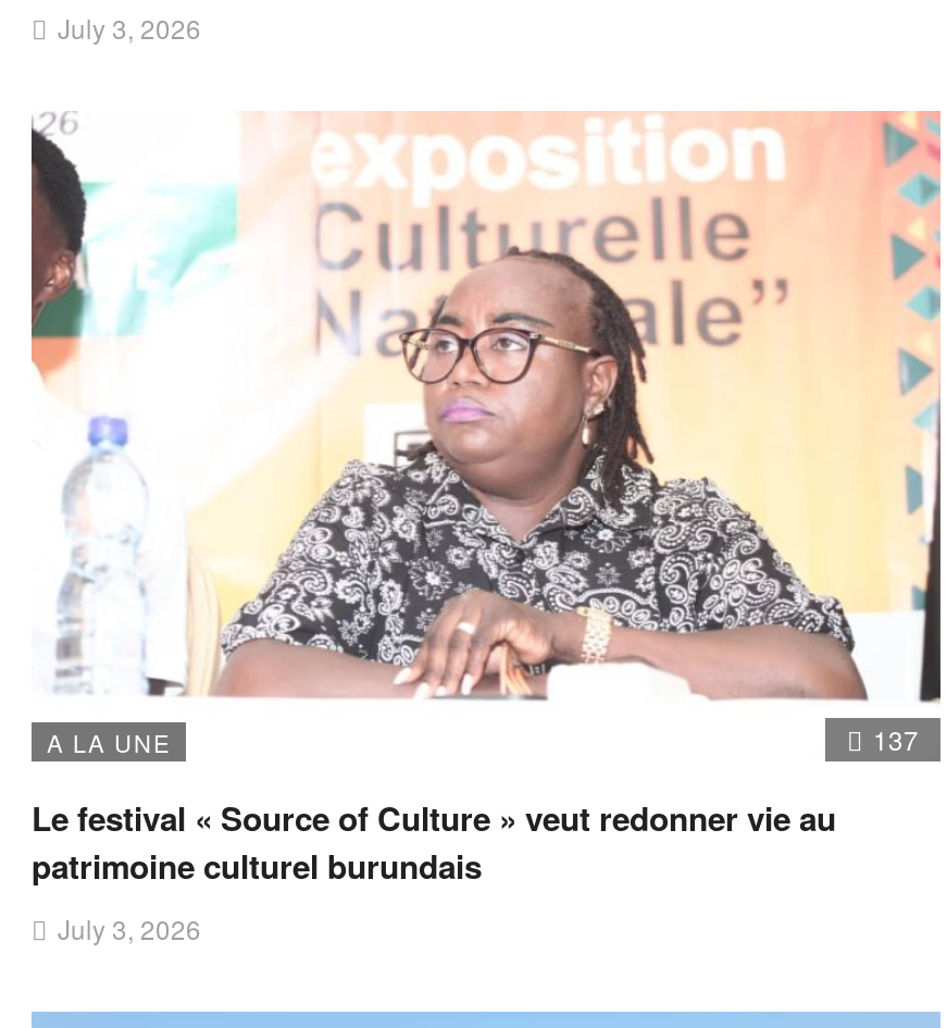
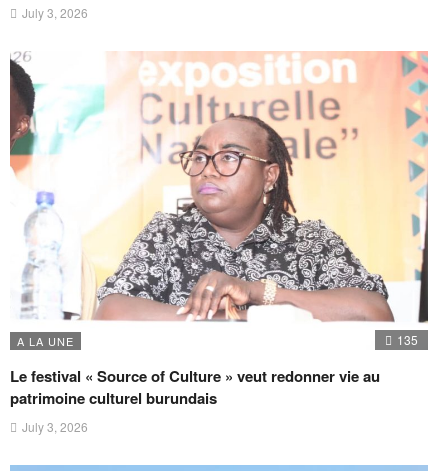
- 137
+ 135
